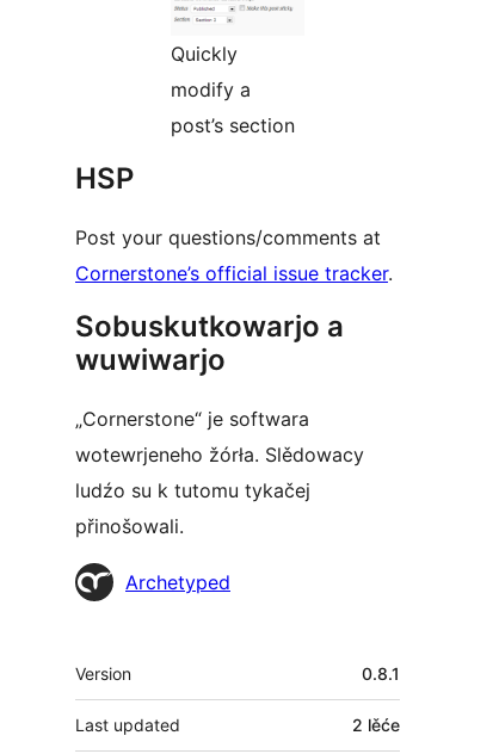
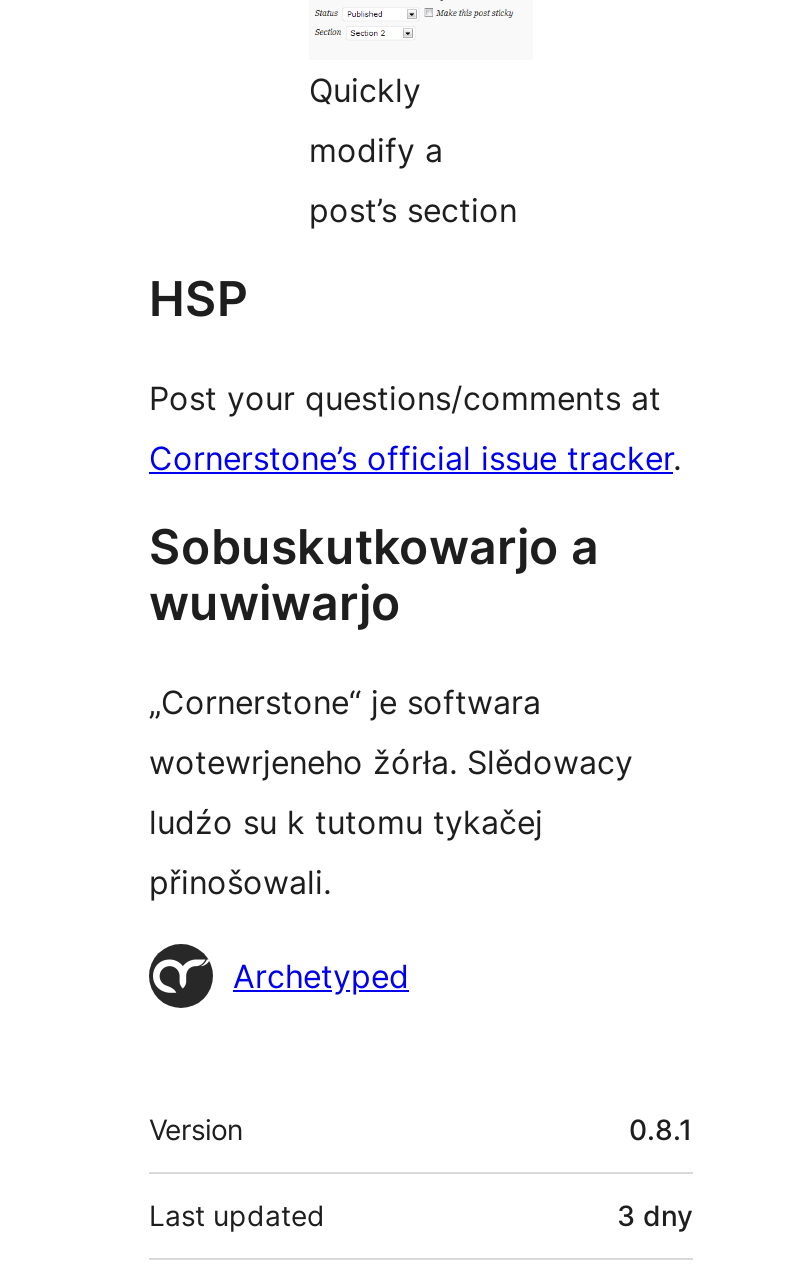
- 2 lěće
+ 3 dny
